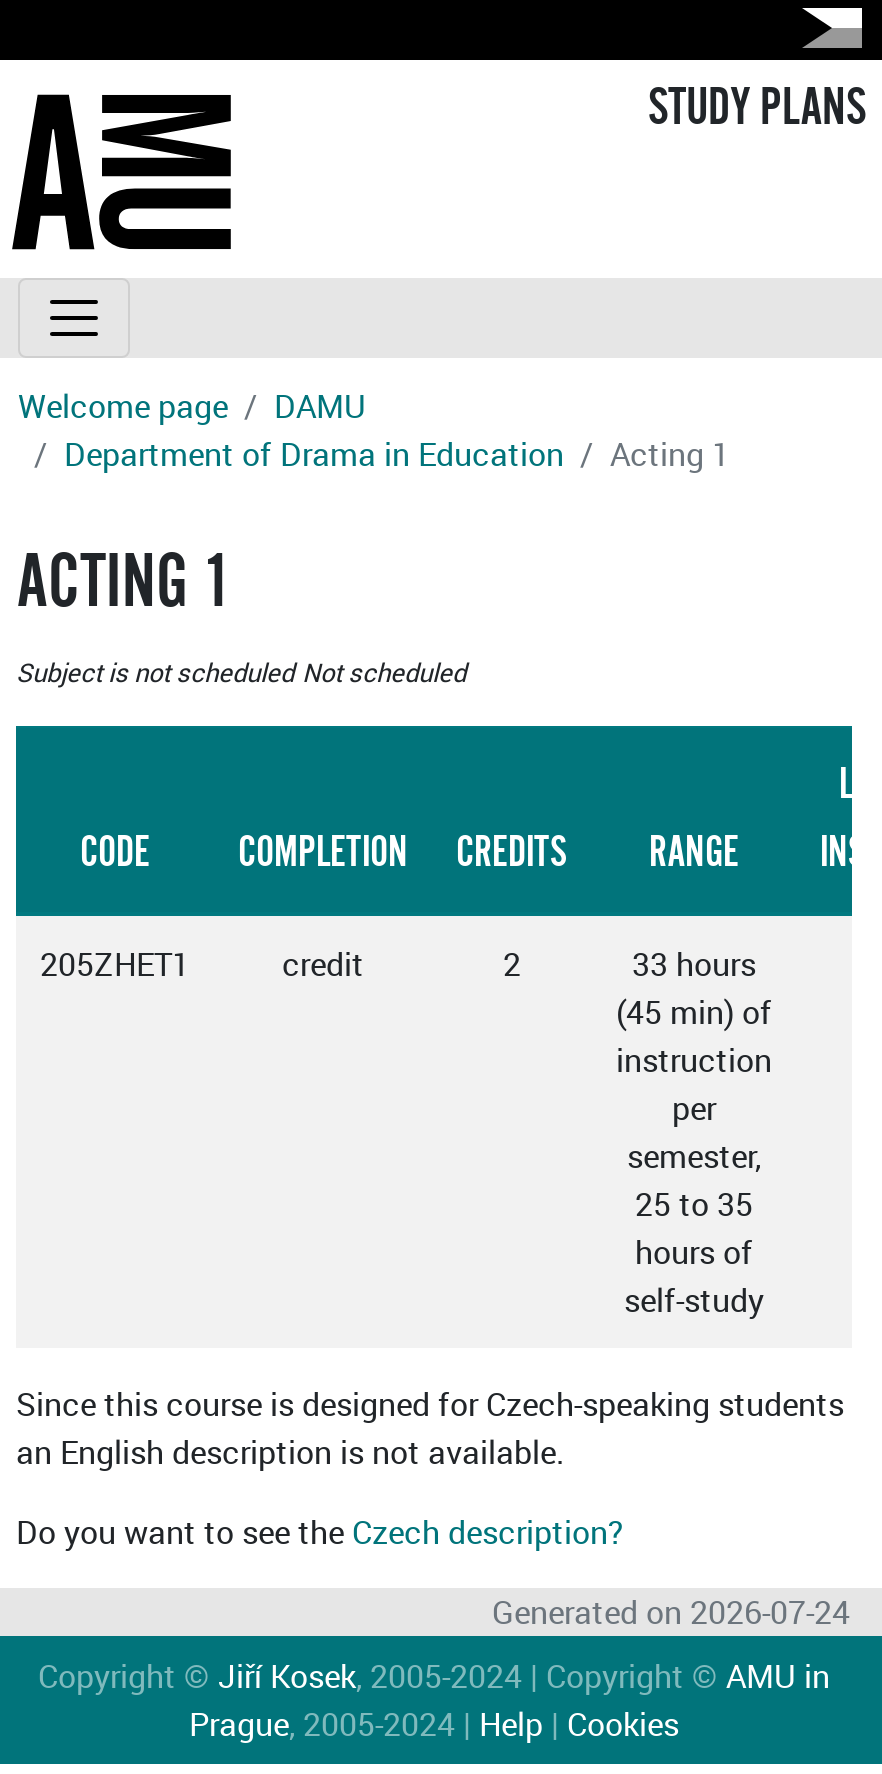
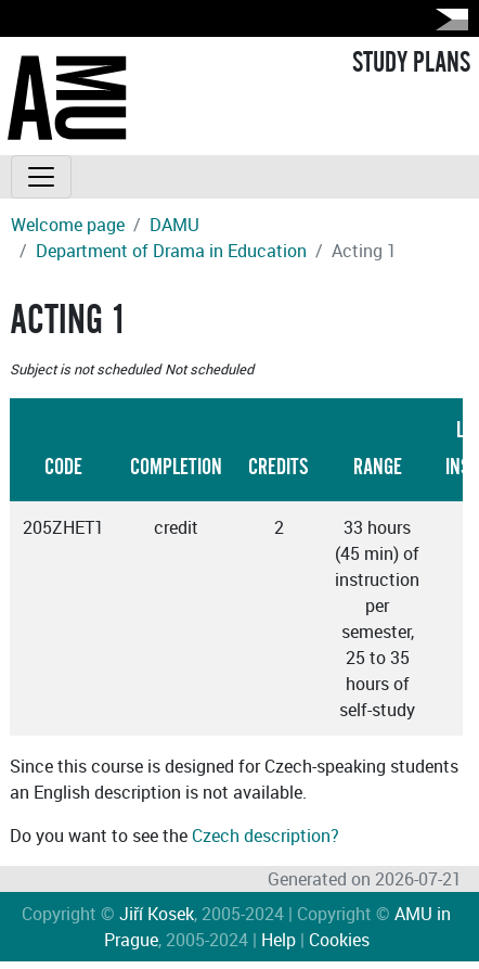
- Generated on 2026-07-24
+ Generated on 2026-07-21
